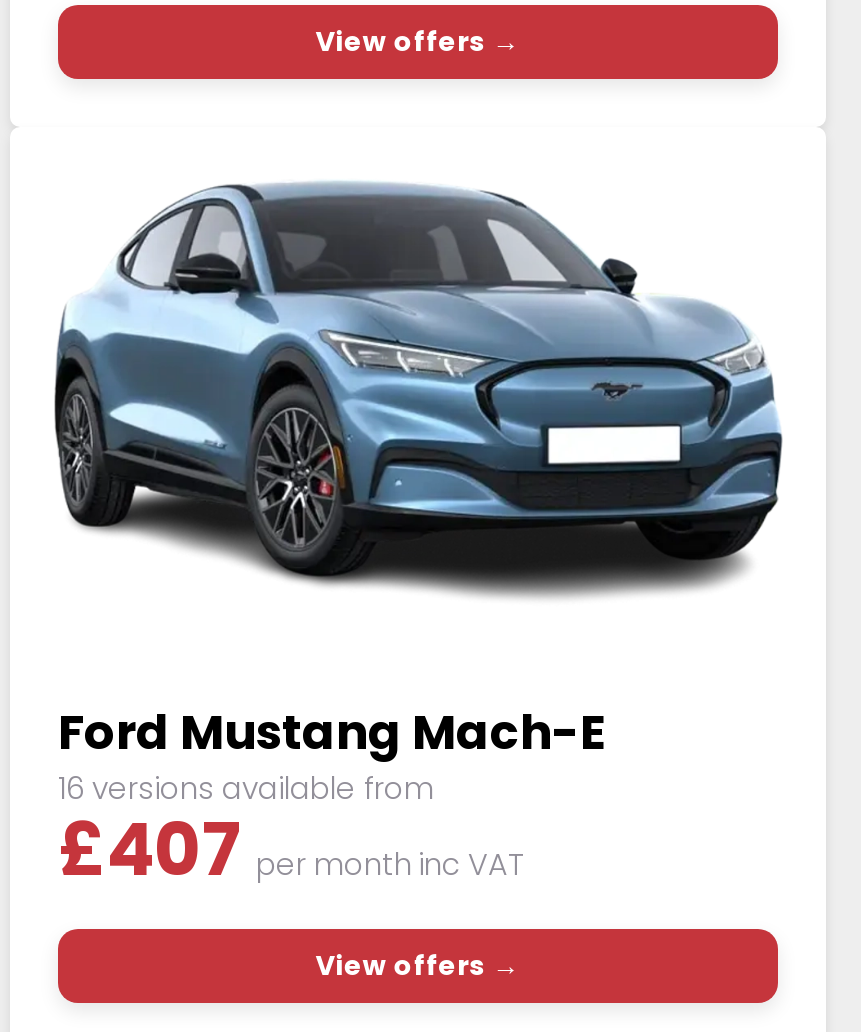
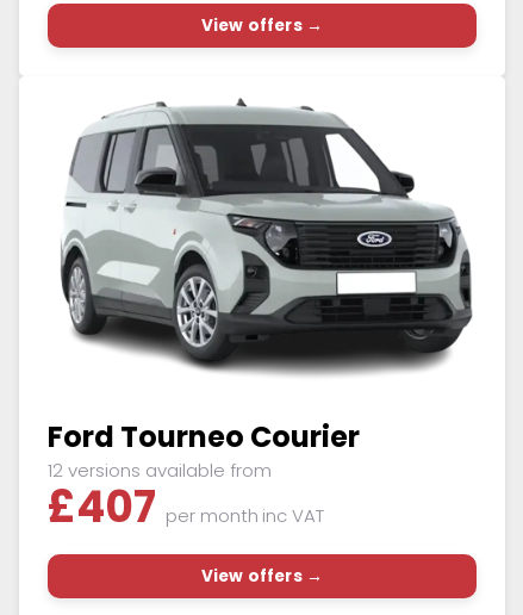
- [image]
- Ford Mustang Mach-E
+ [image]
+ Ford Tourneo Courier

- 16 versions available from
+ 12 versions available from
